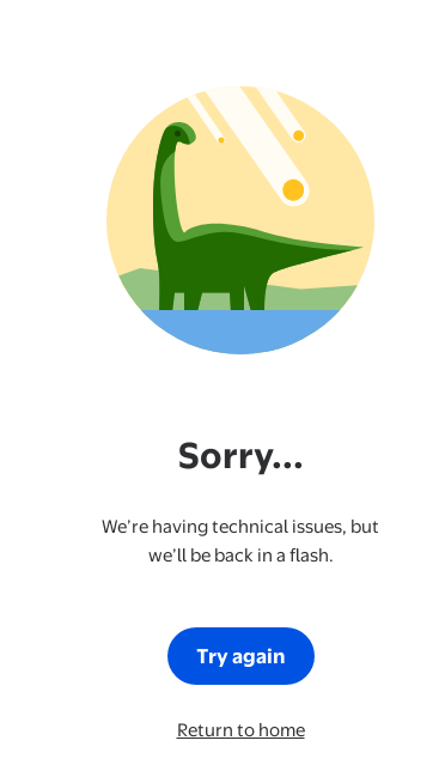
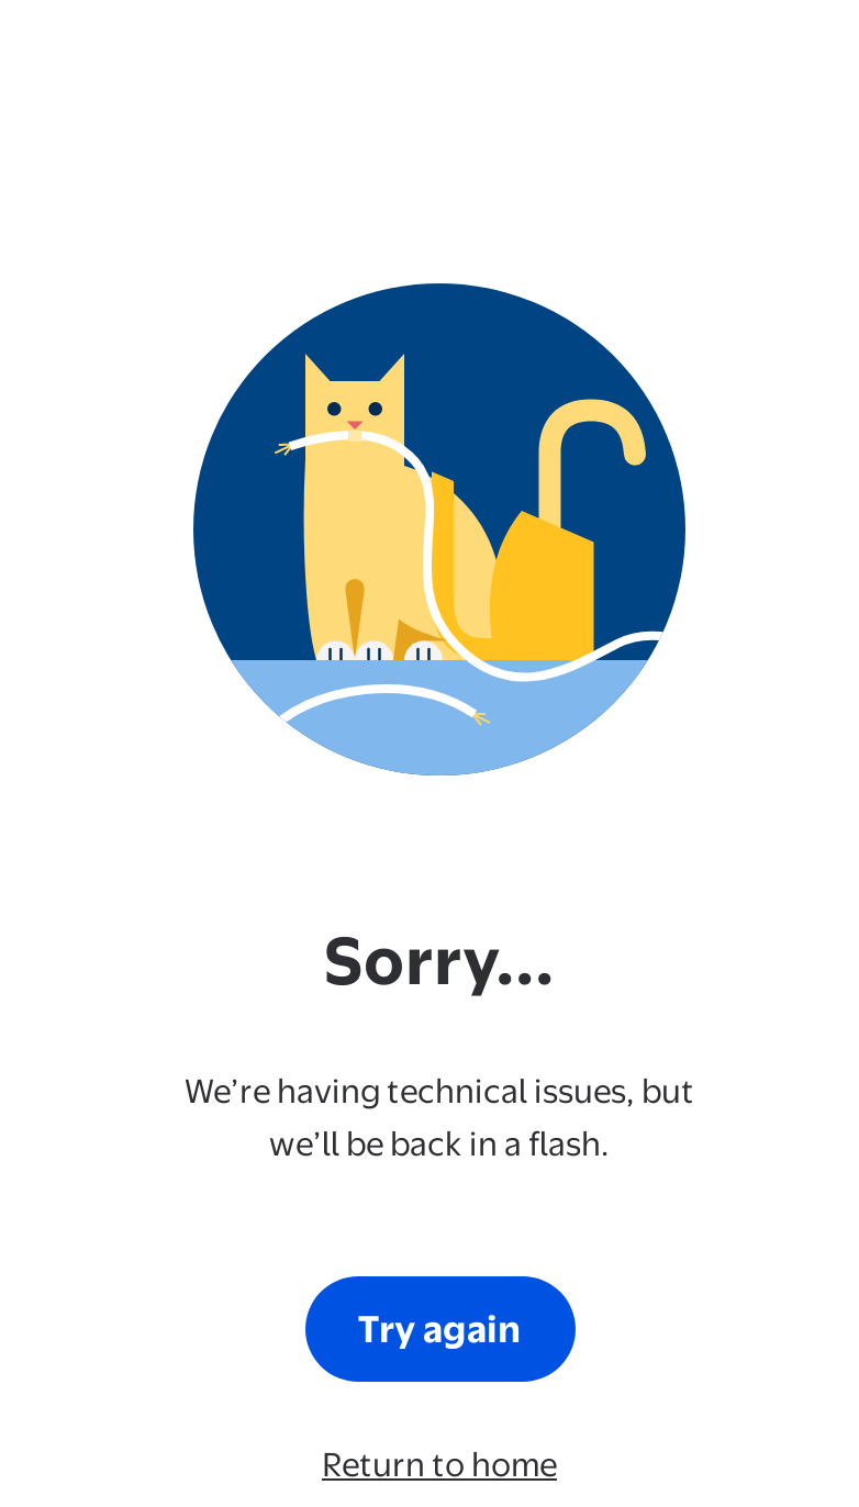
- [image]
+ [image]
